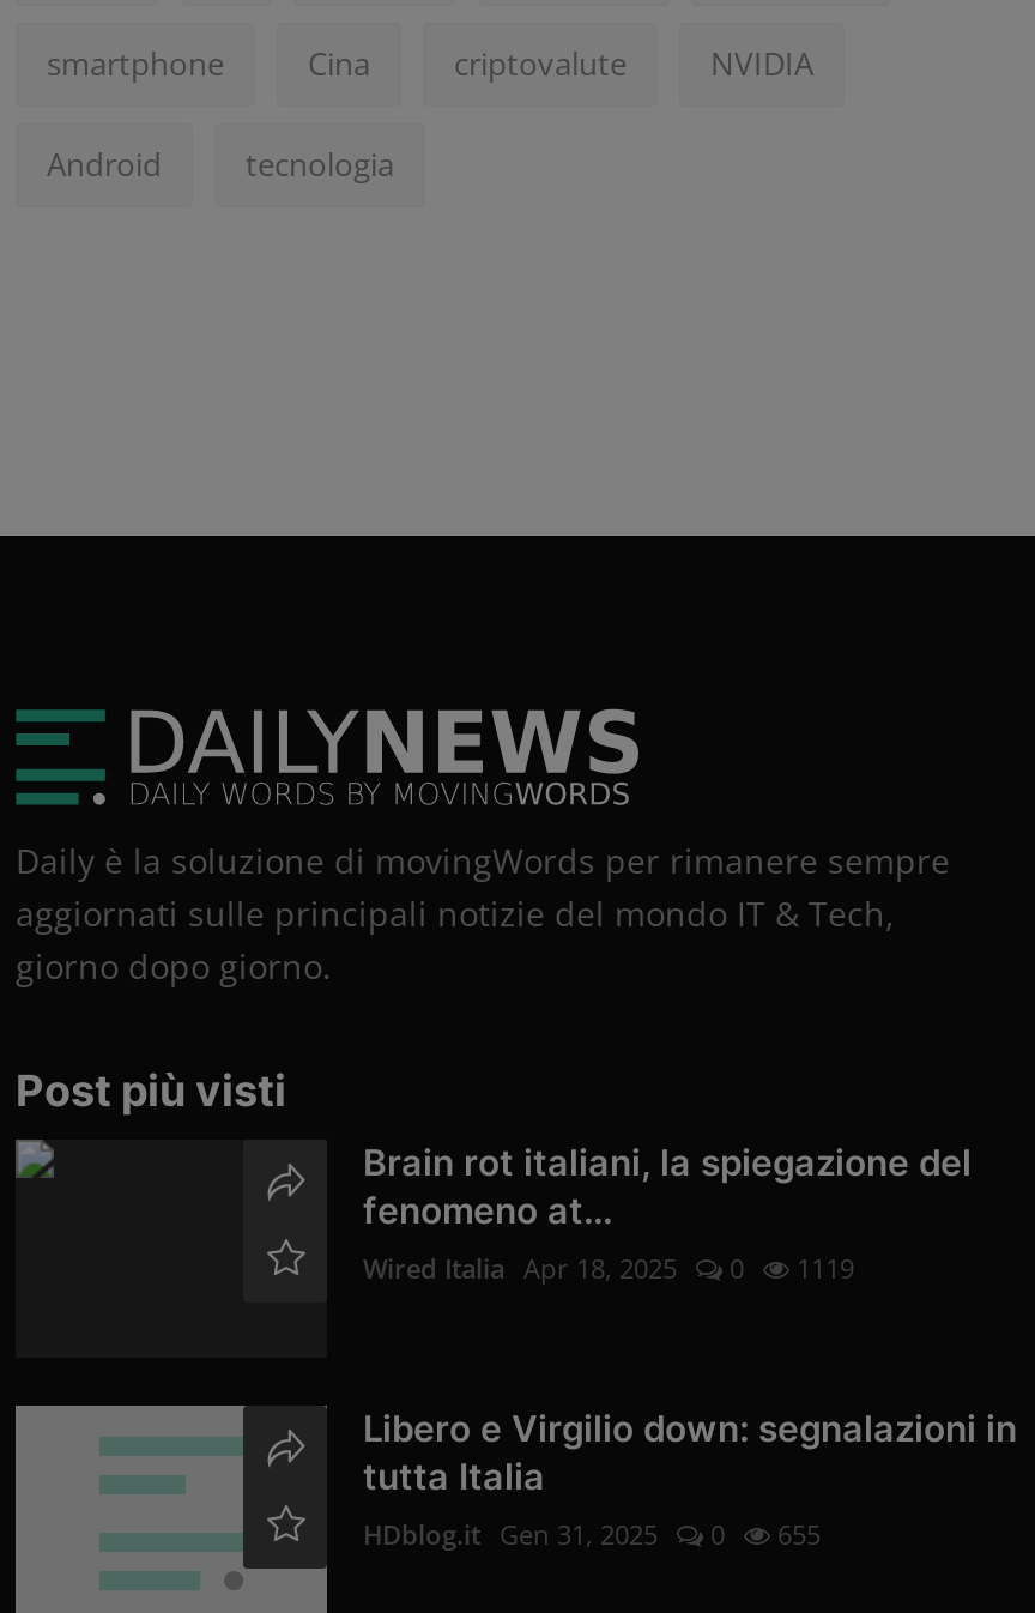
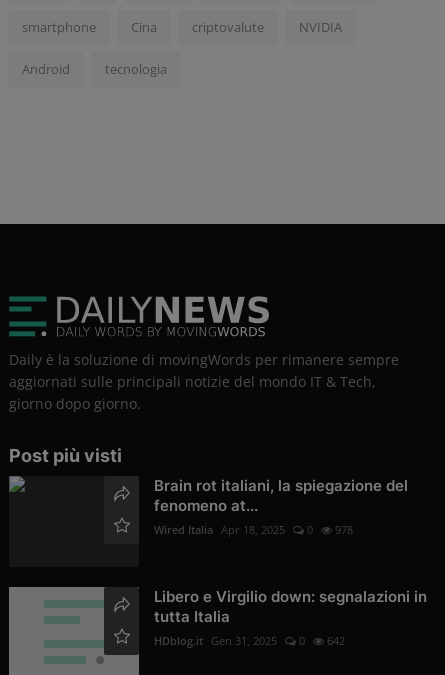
- Wired Italia Apr 18, 2025 0 1119
+ Wired Italia Apr 18, 2025 0 978

- HDblog.it Gen 31, 2025 0 655
+ HDblog.it Gen 31, 2025 0 642
